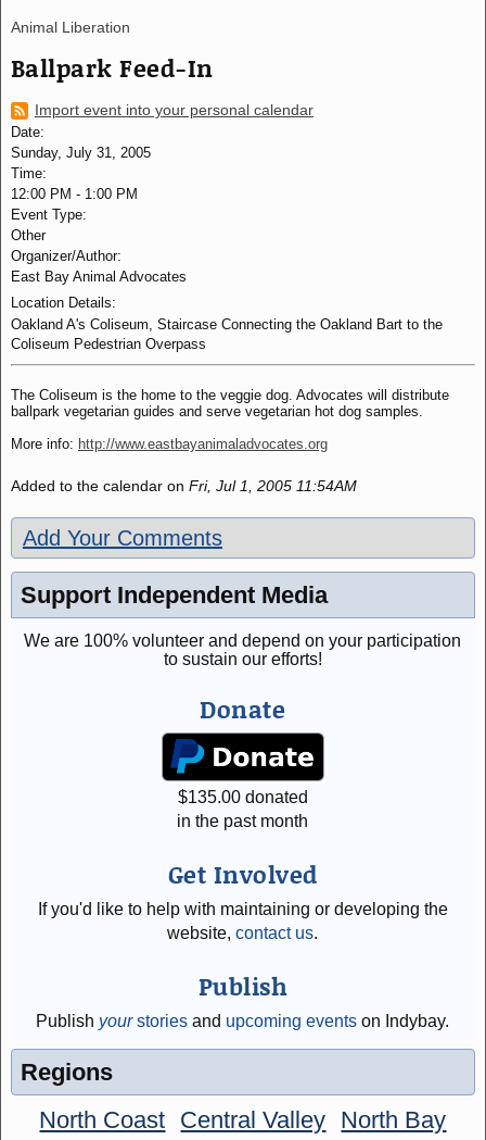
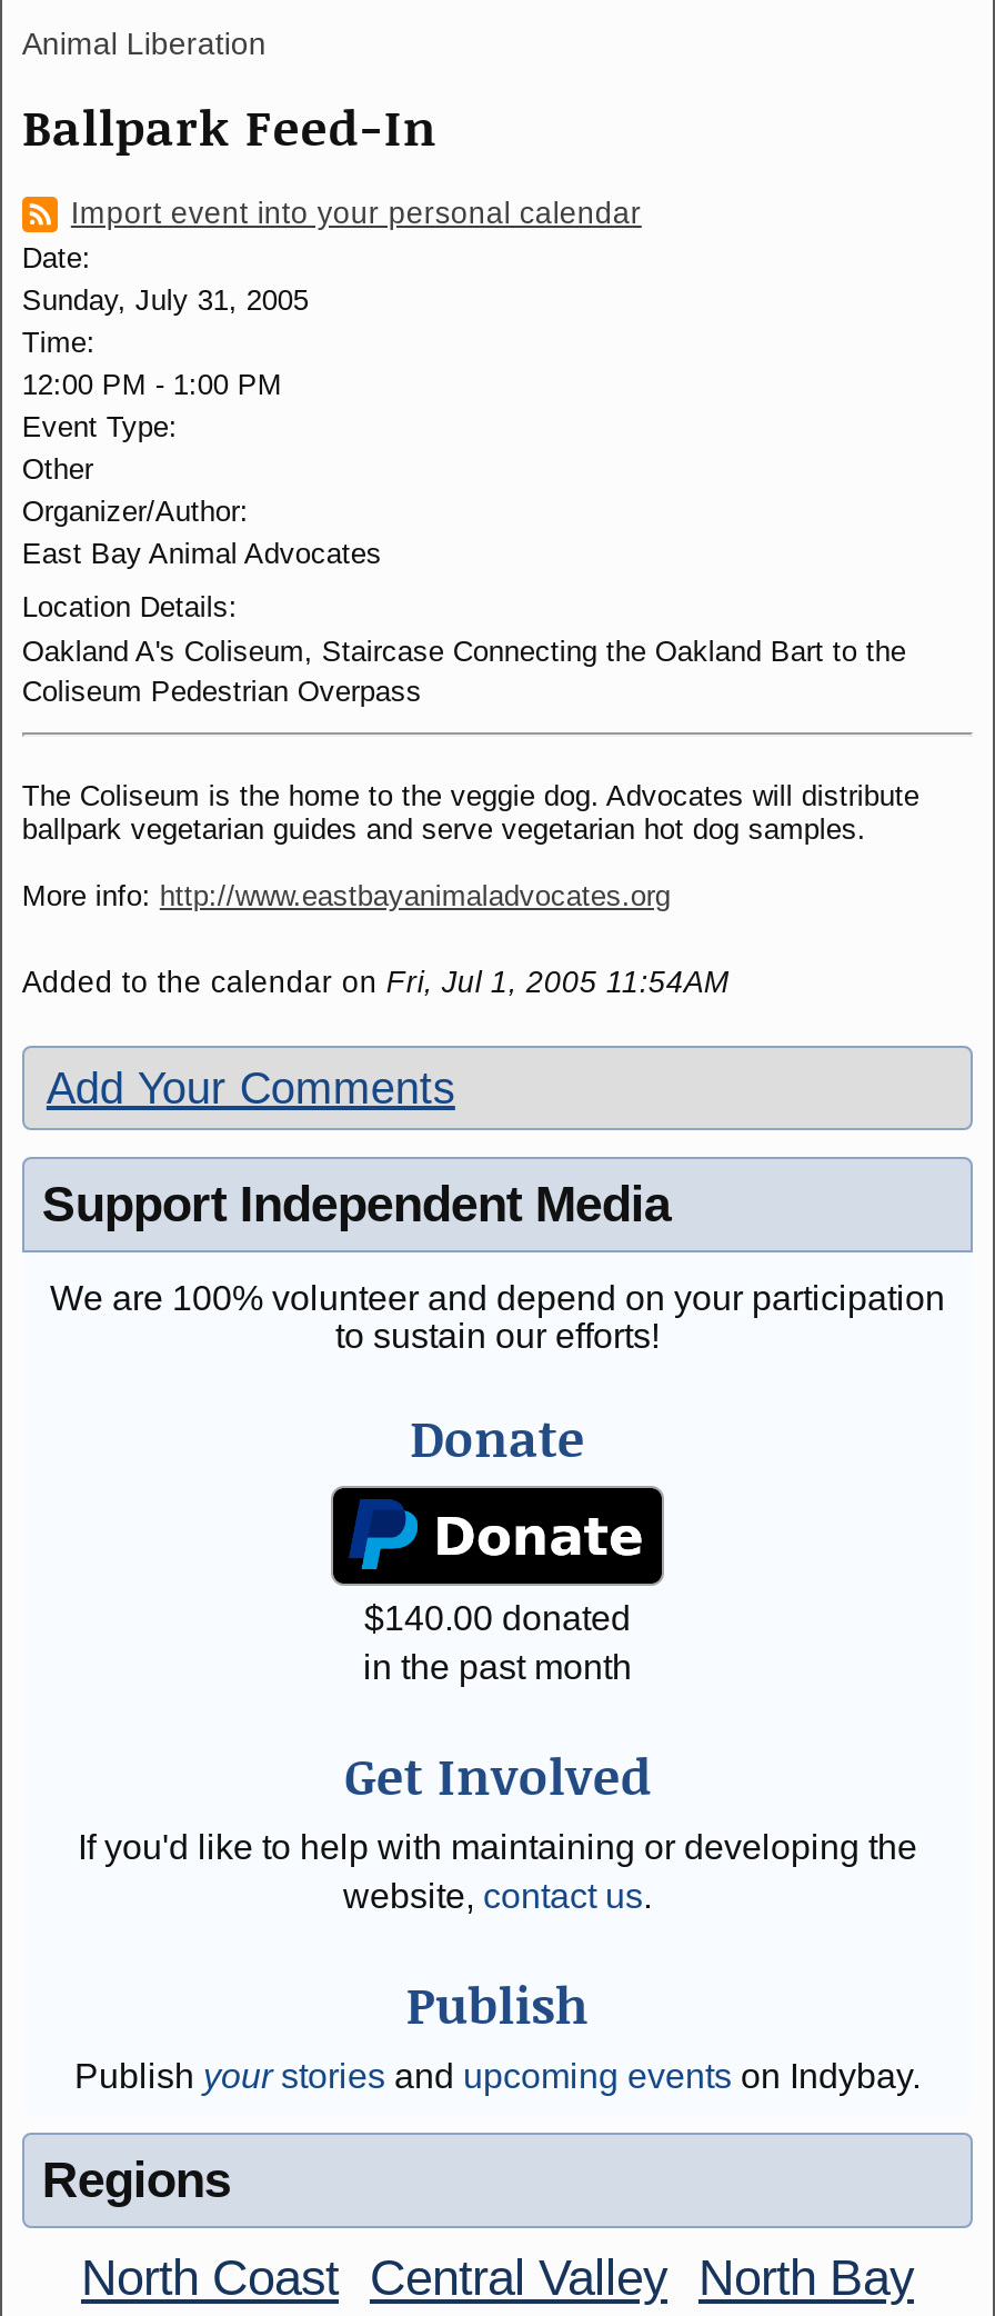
- $135.00 donated
+ $140.00 donated
